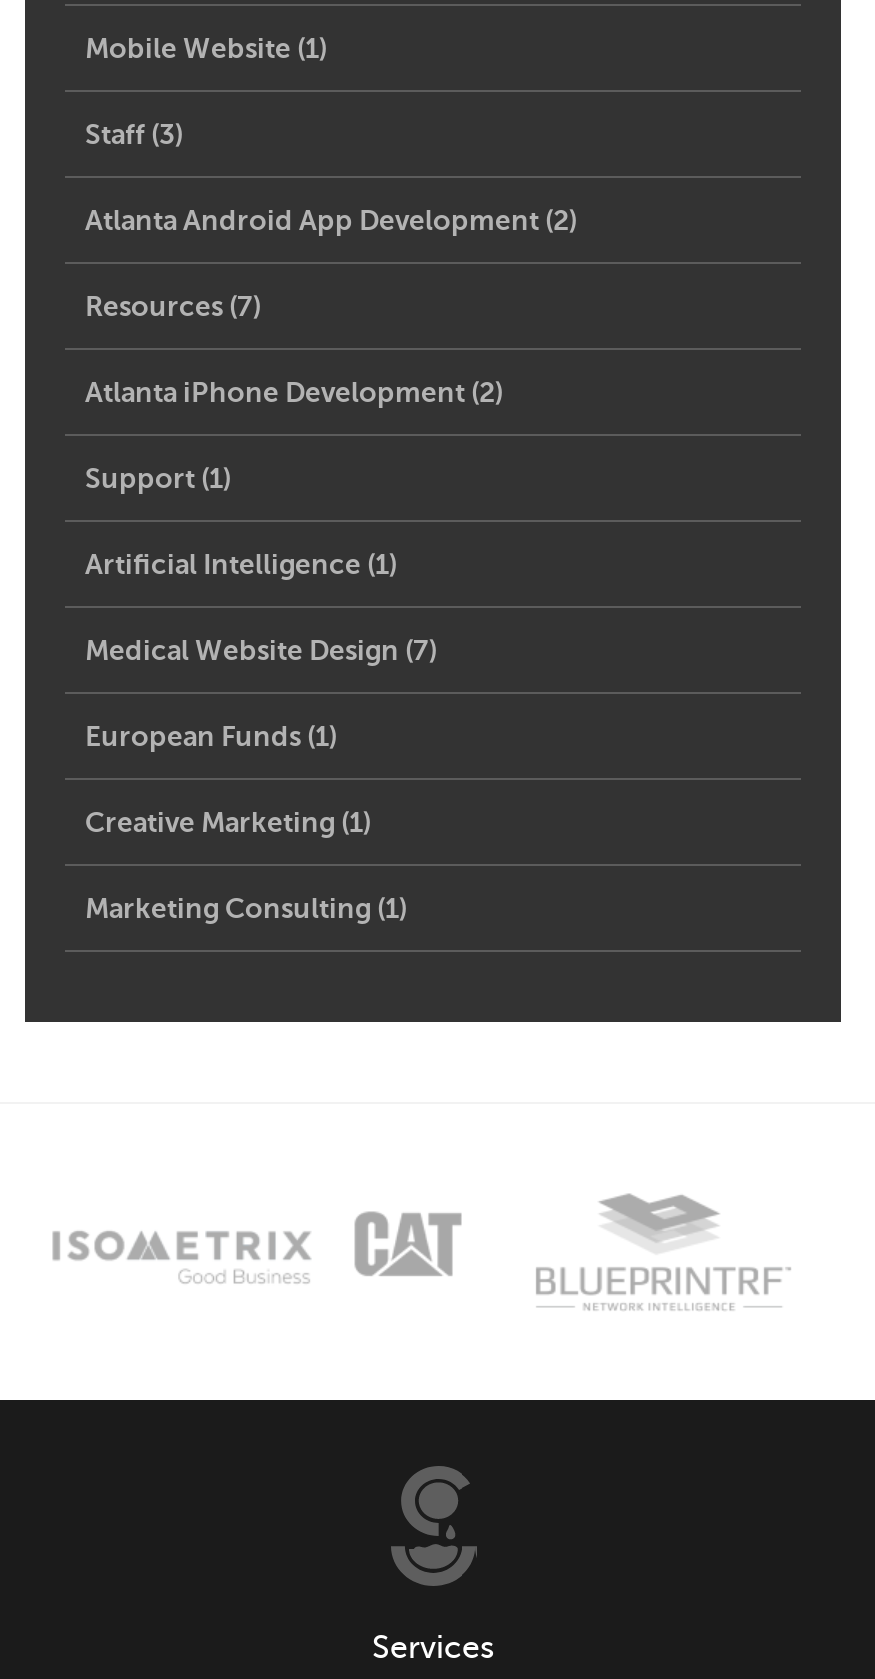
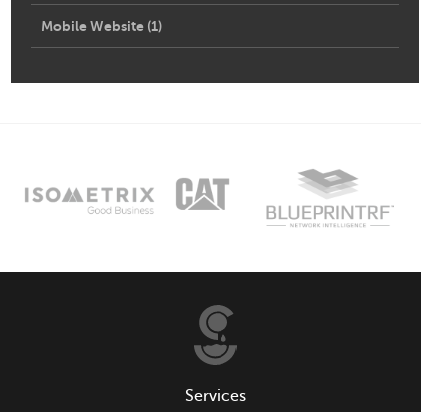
- Staff (3)
- Atlanta Android App Development (2)
- Resources (7)
- Atlanta iPhone Development (2)
- Support (1)
- Artificial Intelligence (1)
- Medical Website Design (7)
- European Funds (1)
- Creative Marketing (1)
- Marketing Consulting (1)
